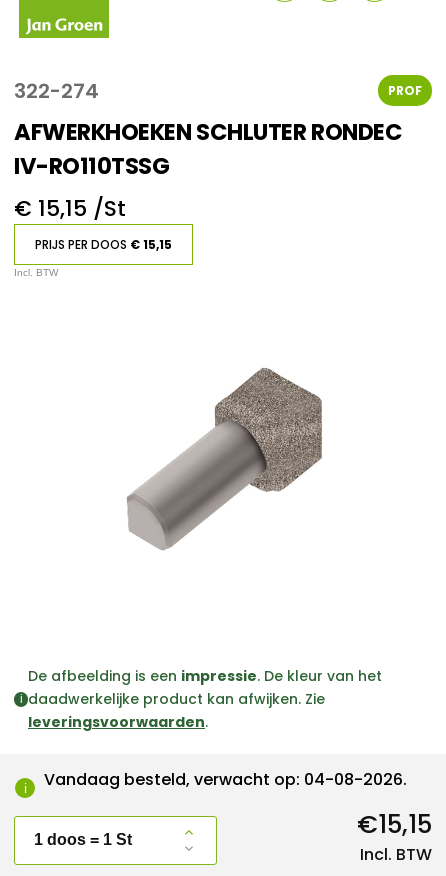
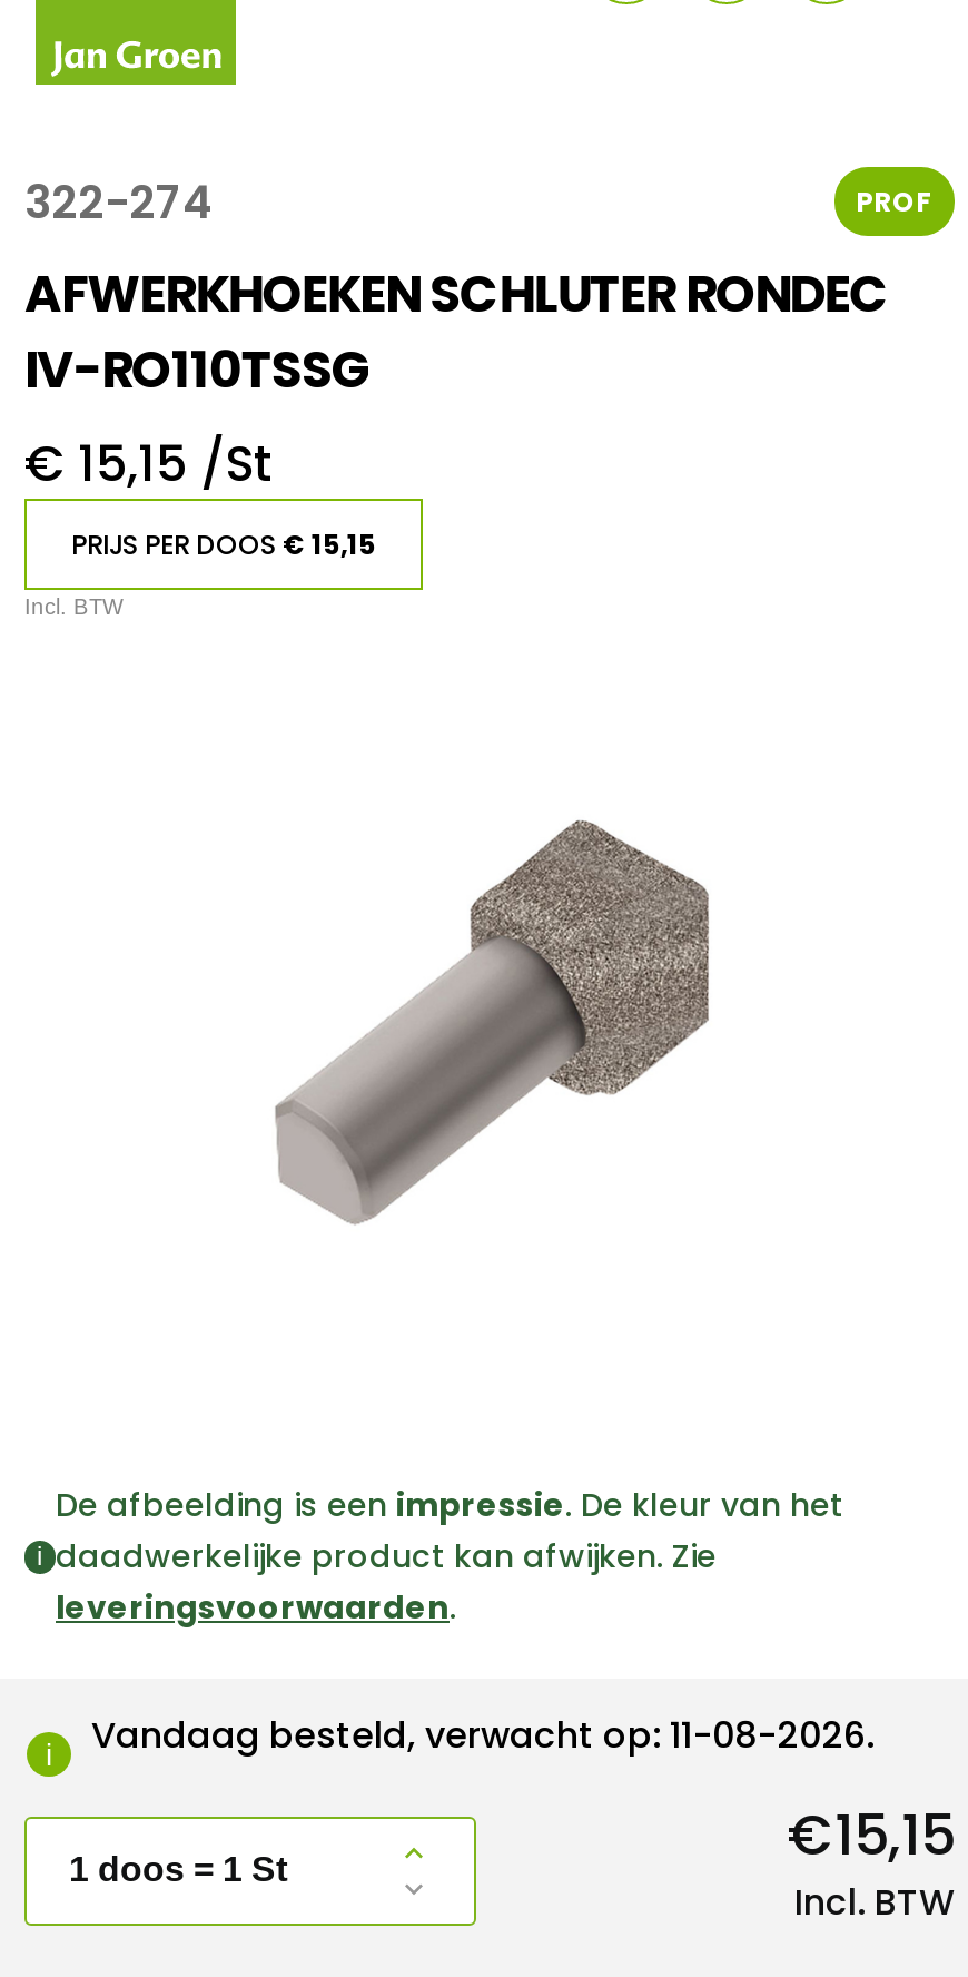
- Vandaag besteld, verwacht op: 04-08-2026.
+ Vandaag besteld, verwacht op: 11-08-2026.
